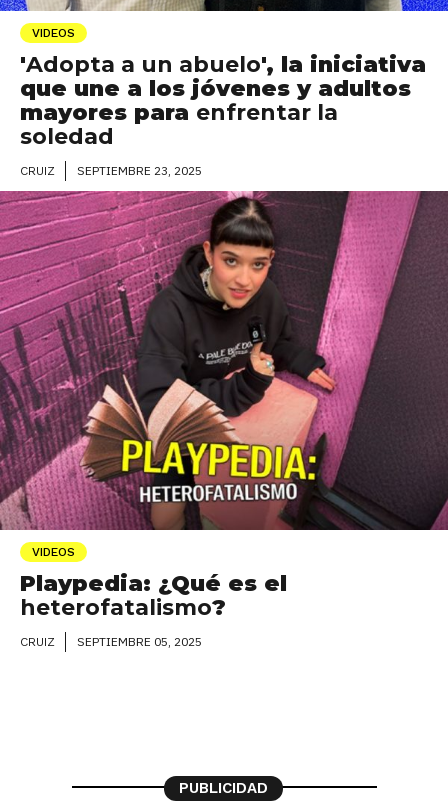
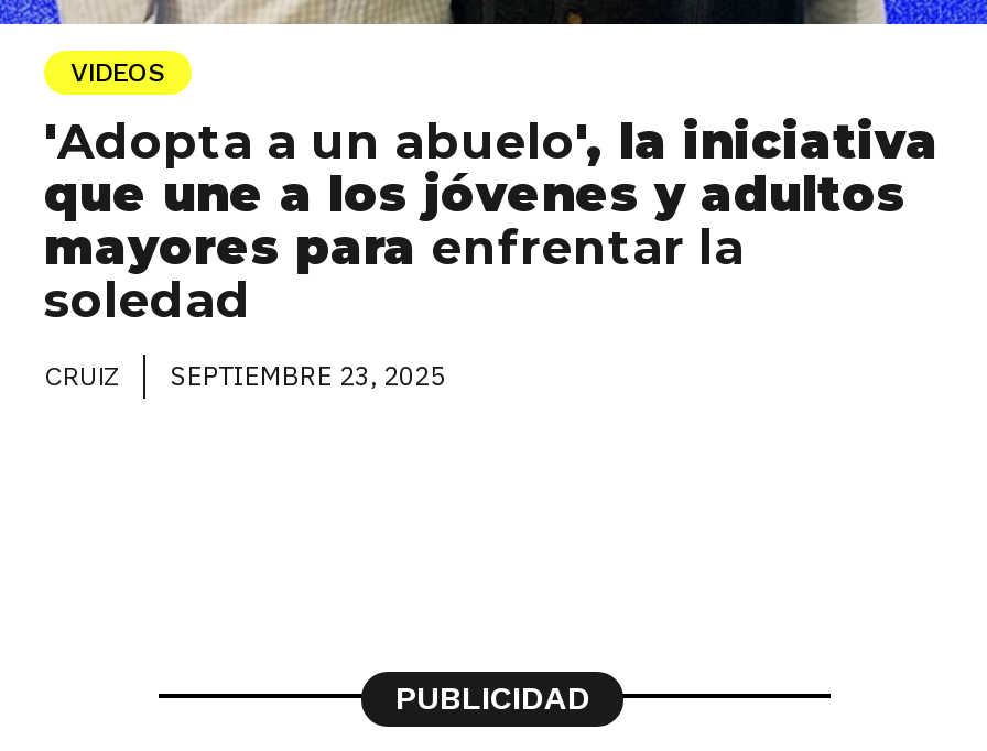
- [image]
- VIDEOS
- Playpedia: ¿Qué es el
- heterofatalismo?
- CRUIZ
- SEPTIEMBRE 05, 2025
